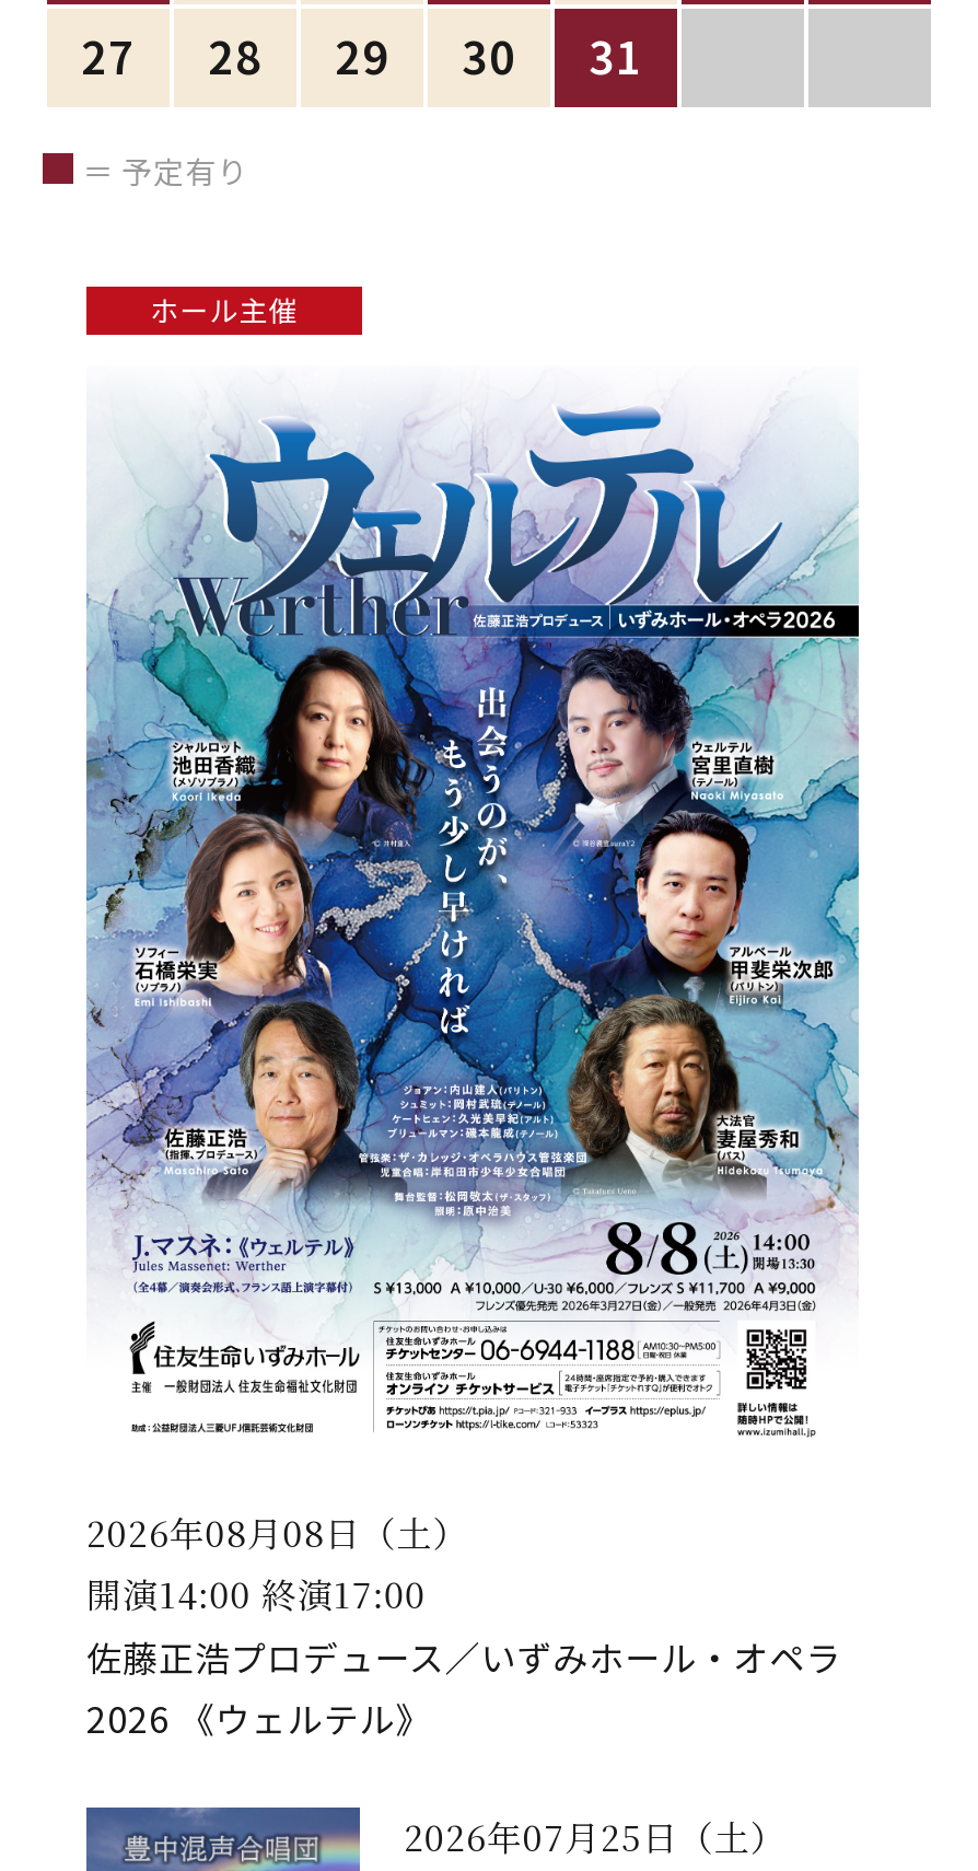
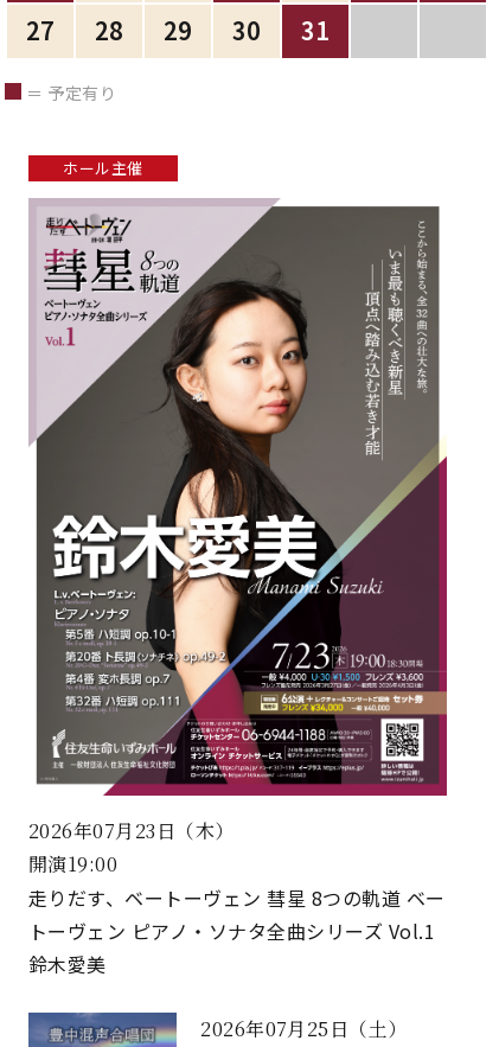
- [image]
- 2026年08月08日（土）
- 開演14:00 終演17:00
- 佐藤正浩プロデュース／いずみホール・オペラ
- 2026 《ウェルテル》
+ [image]
+ 2026年07月23日（木）
+ 開演19:00
+ 走りだす、ベートーヴェン 彗星 8つの軌道 ベー
+ トーヴェン ピアノ・ソナタ全曲シリーズ Vol.1
+ 鈴木愛美
